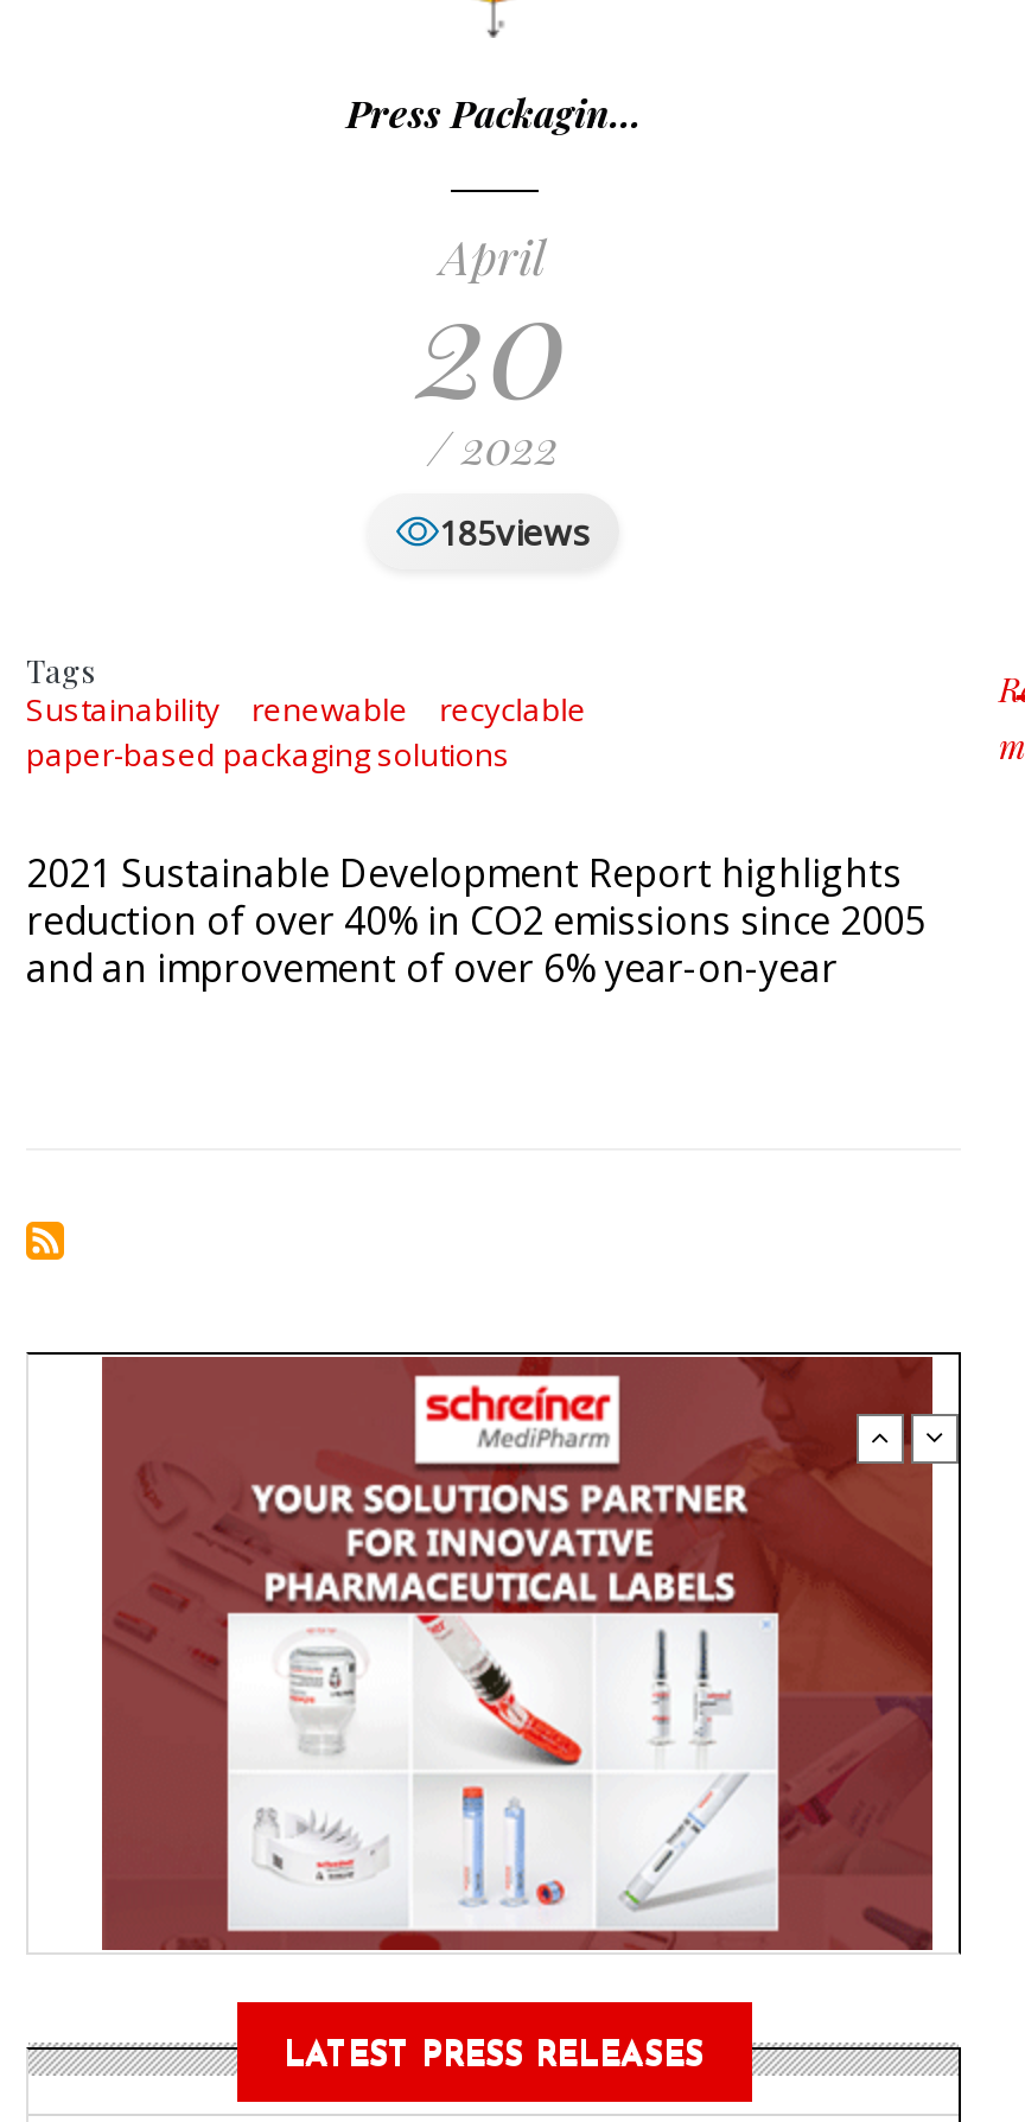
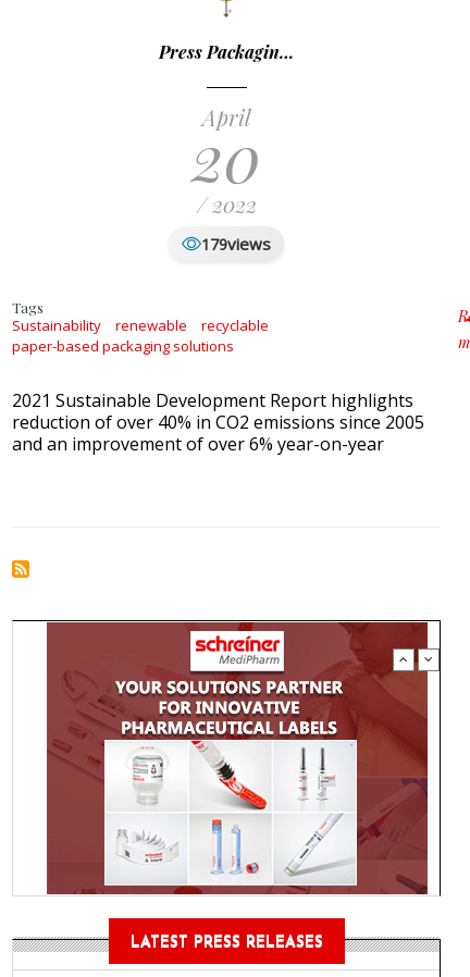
- 185views
+ 179views
